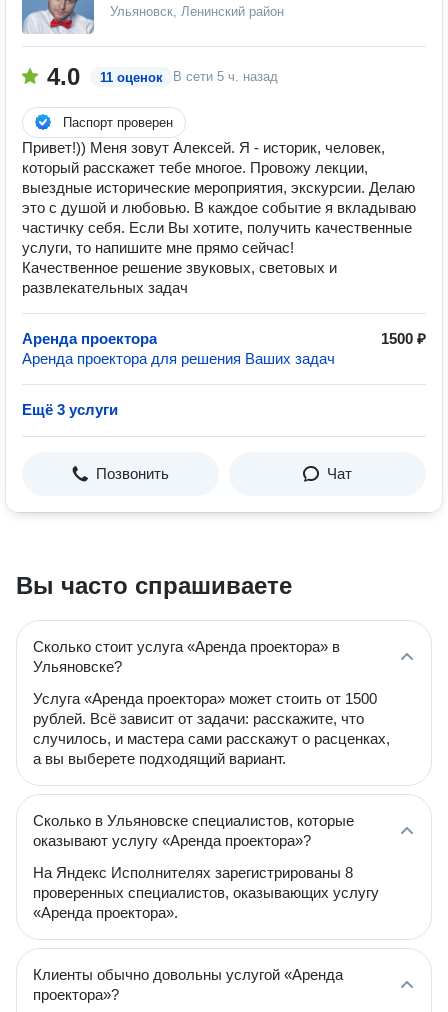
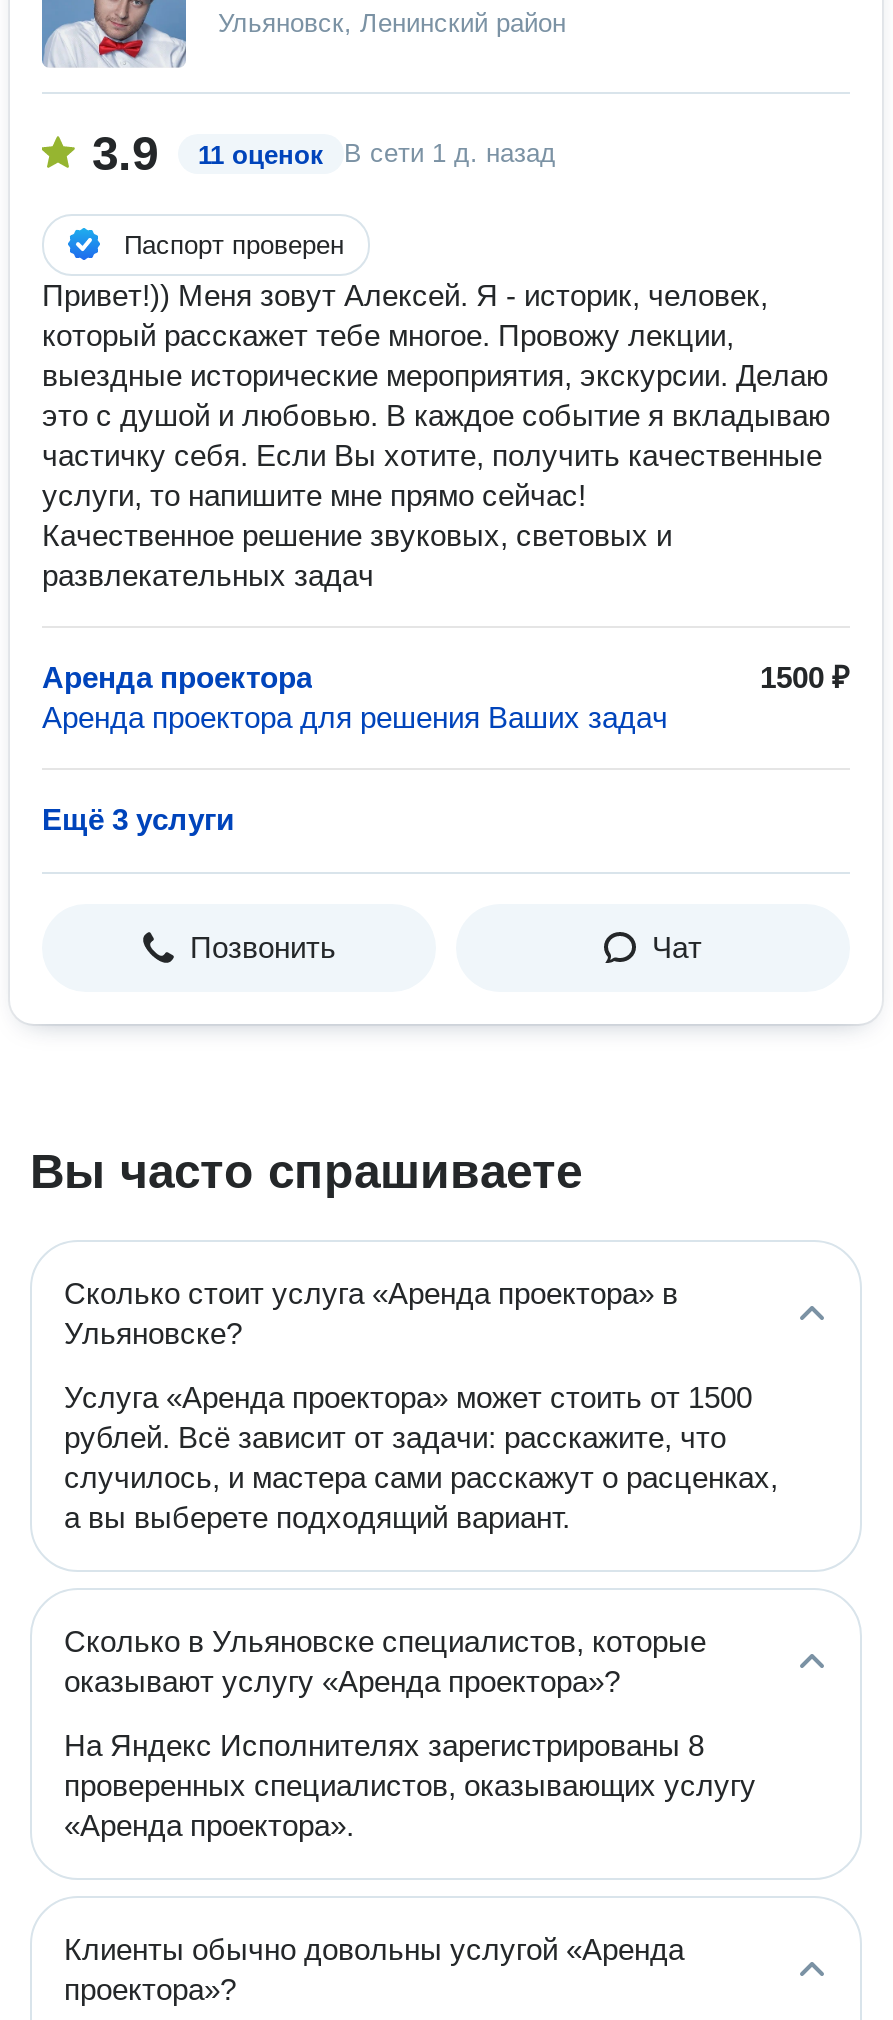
- 4.0
+ 3.9

- В сети 5 ч. назад
+ В сети 1 д. назад
